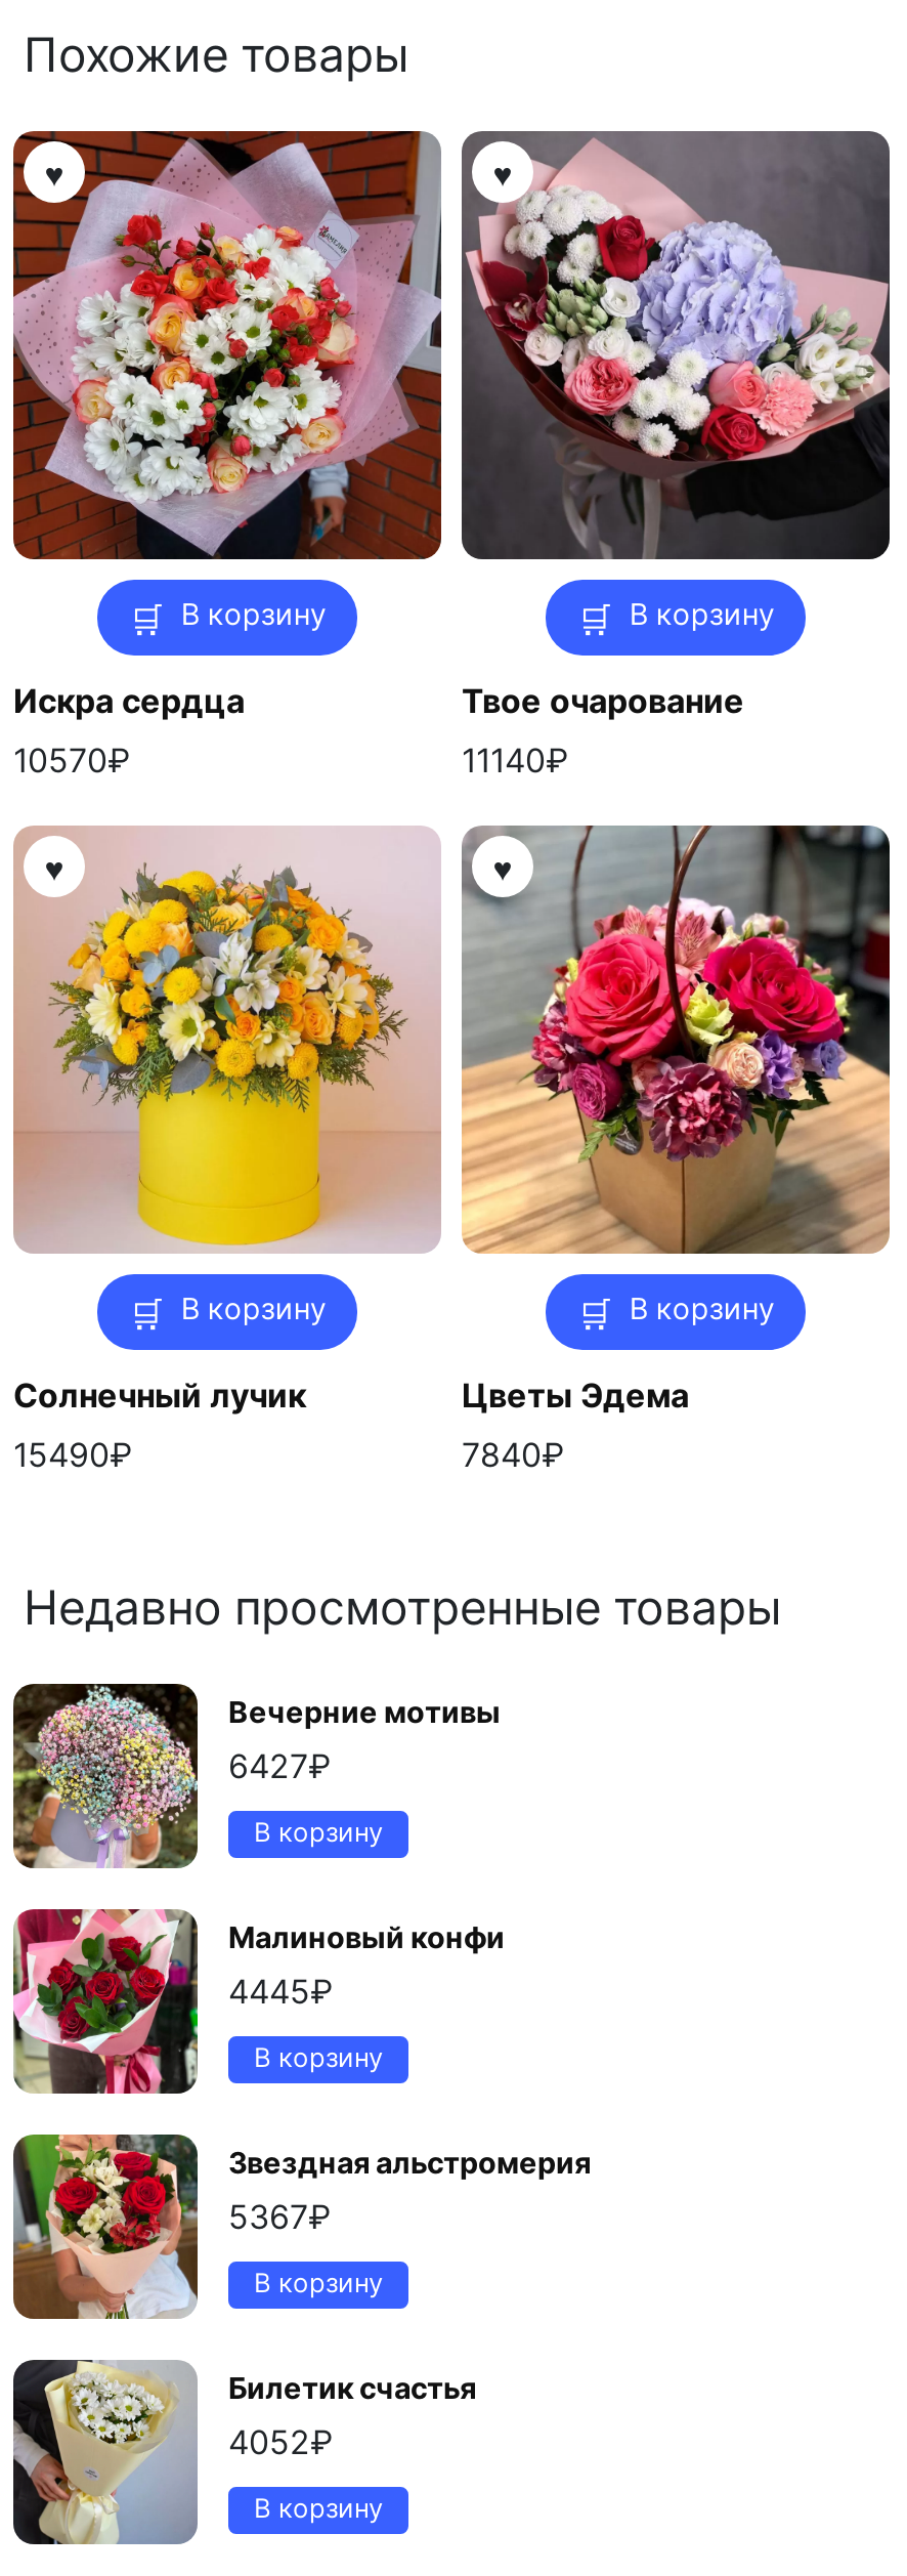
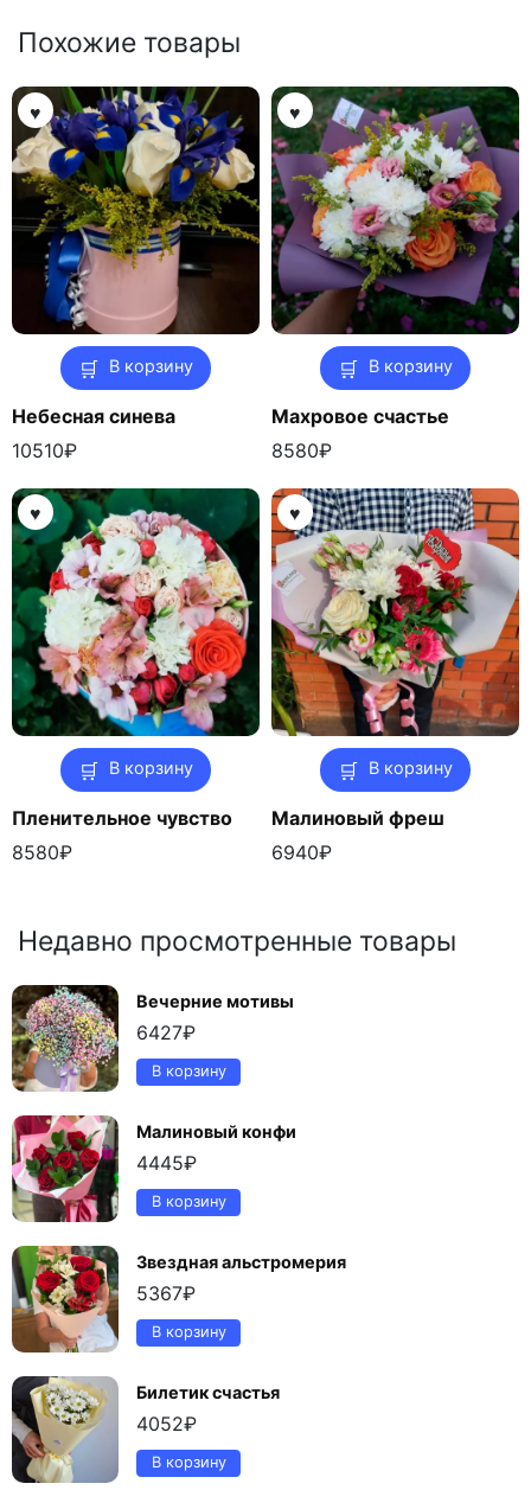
- [image]
+ [image]

- [image]
+ [image]

- Искра сердца
- 10570₽
+ Небесная синева
+ 10510₽

- Твое очарование
- 11140₽
+ Махровое счастье
+ 8580₽

- [image]
+ [image]

- [image]
+ [image]

- Солнечный лучик
- 15490₽
+ Пленительное чувство
+ 8580₽

- Цветы Эдема
- 7840₽
+ Малиновый фреш
+ 6940₽
